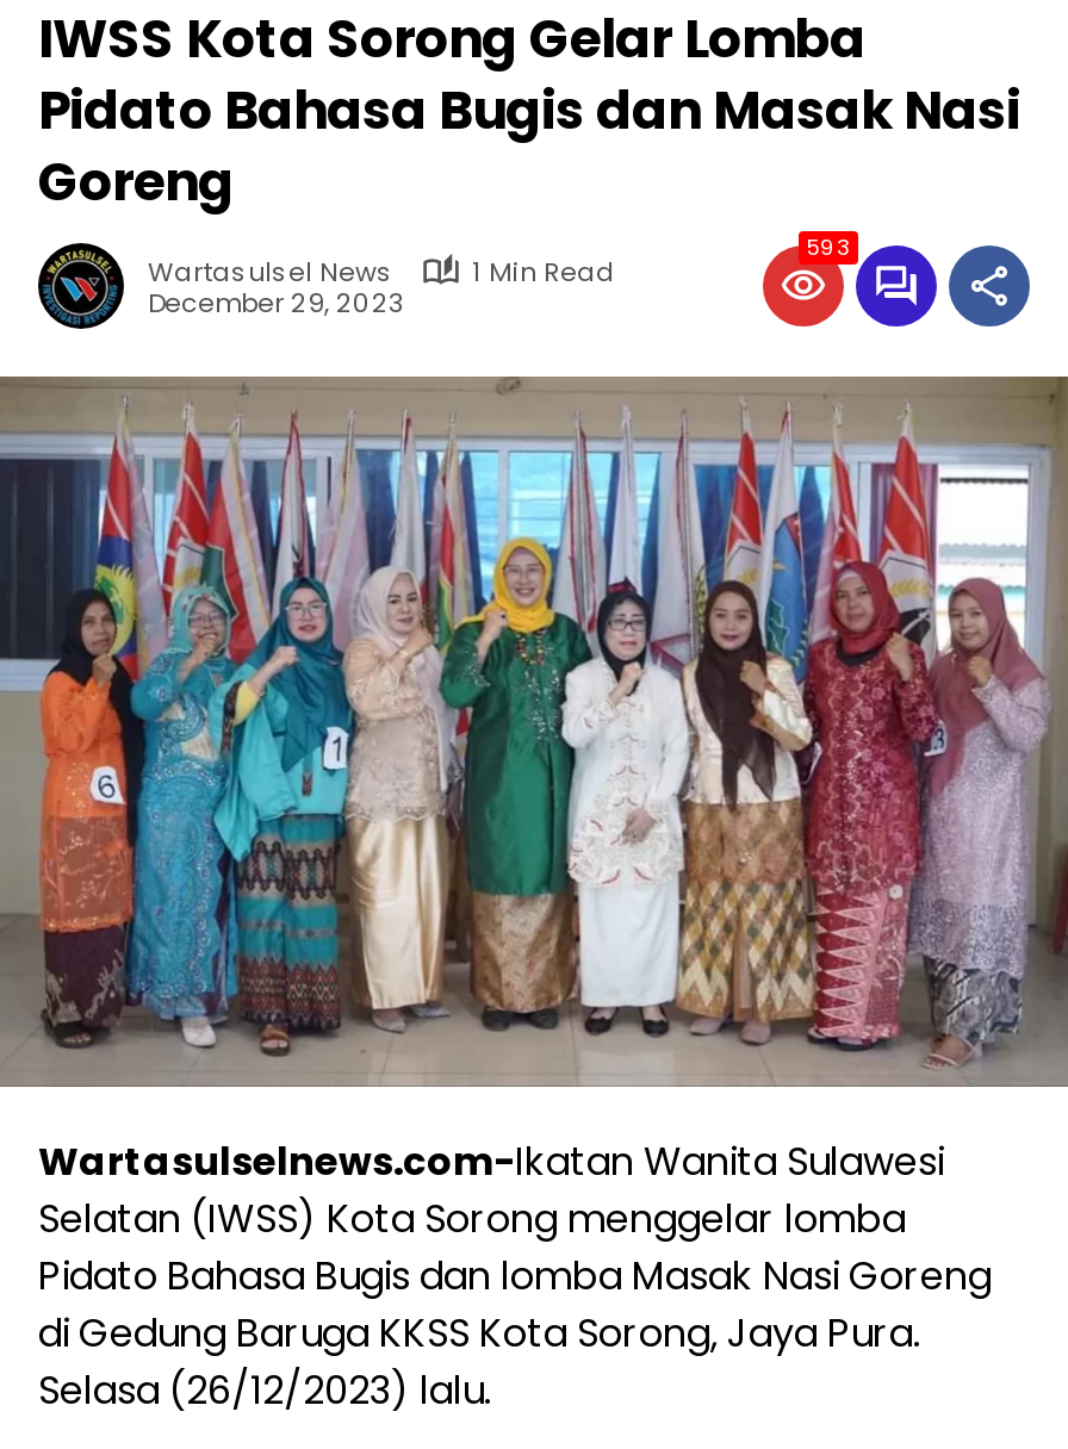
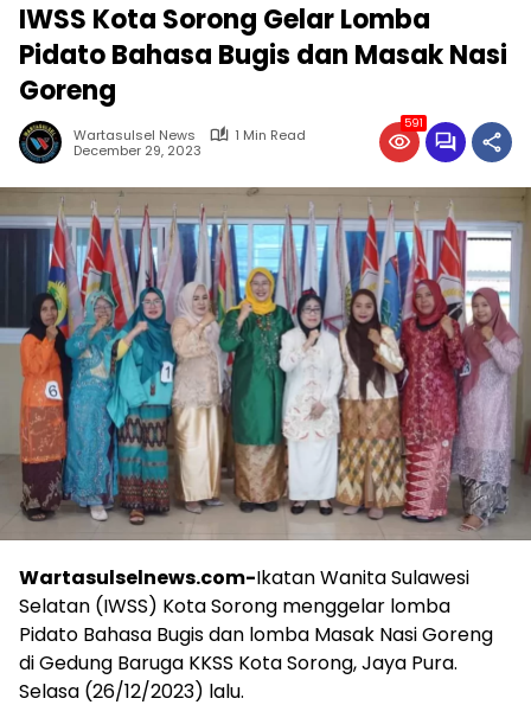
- 593
+ 591
